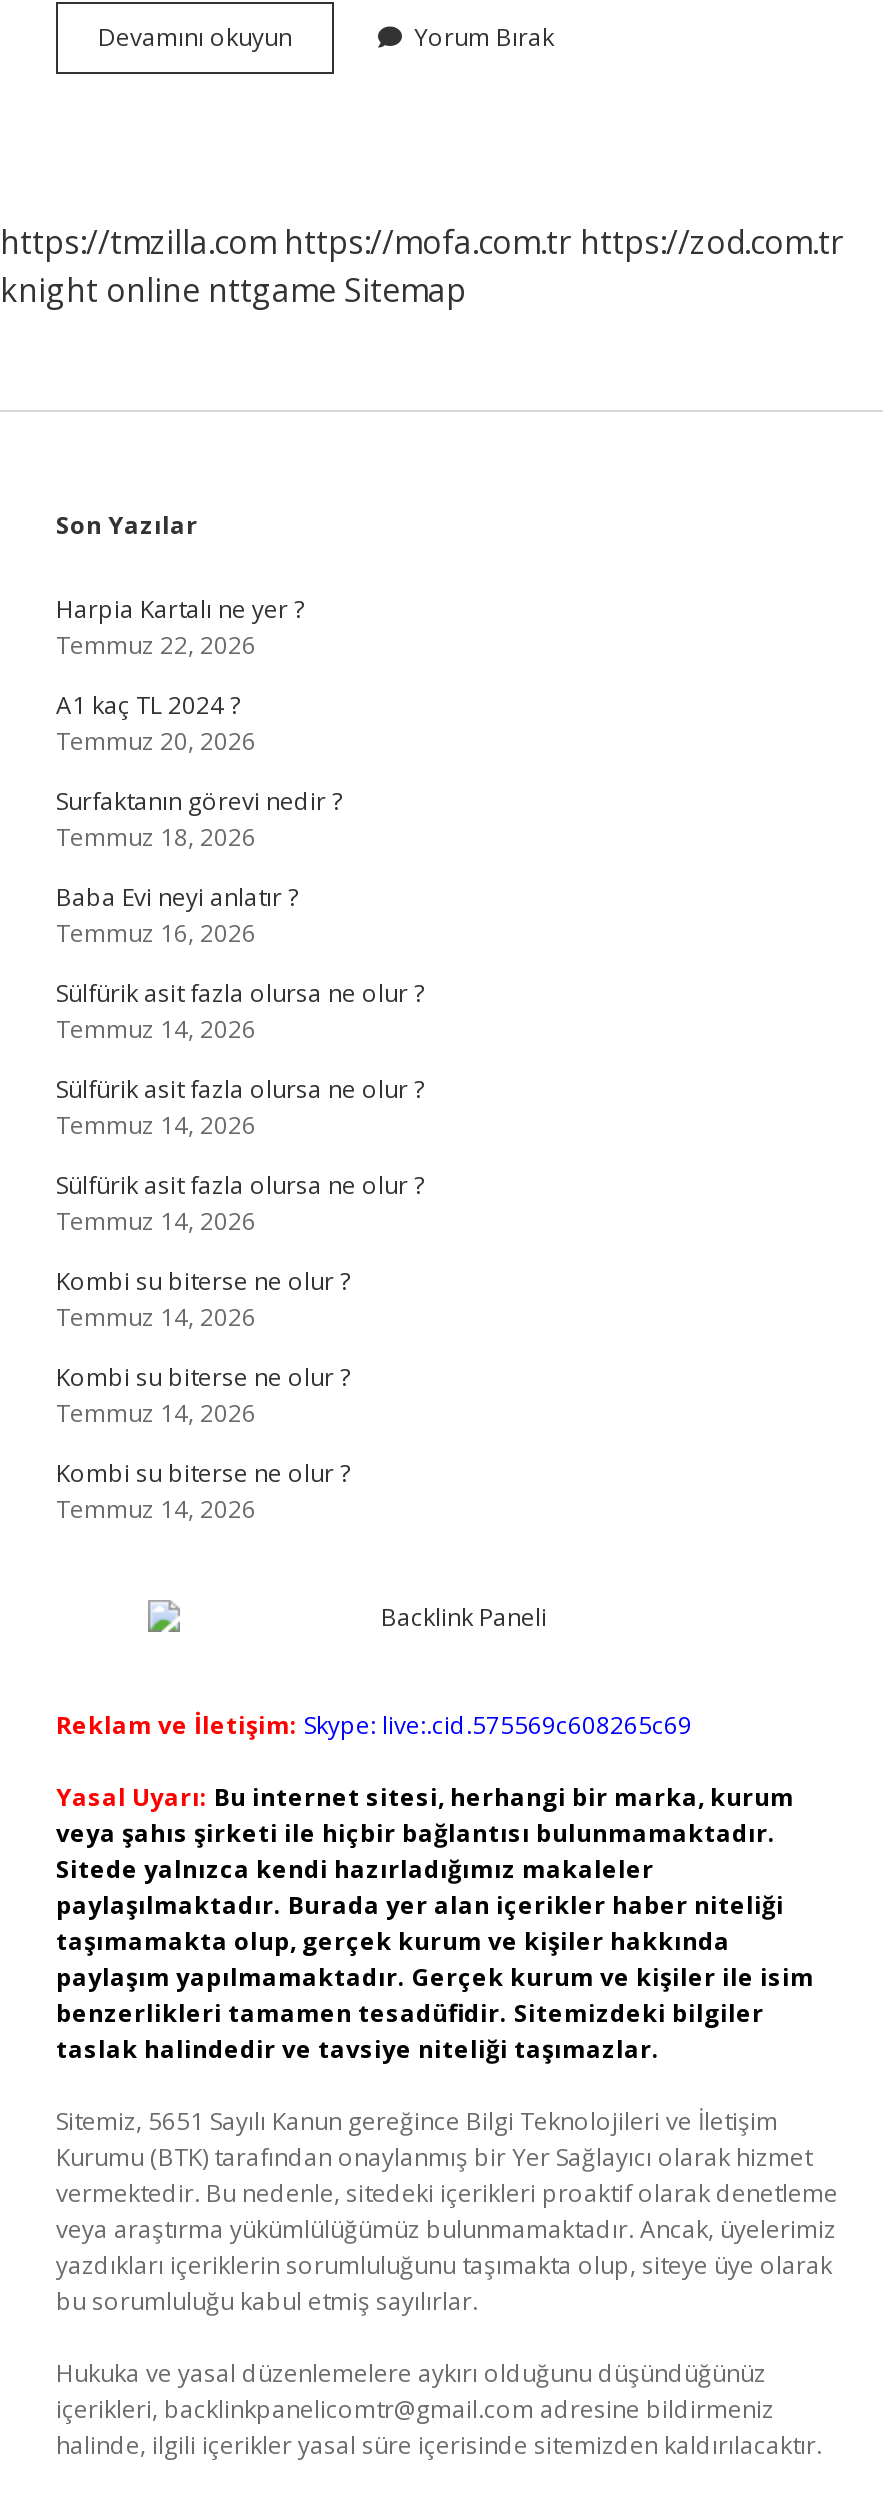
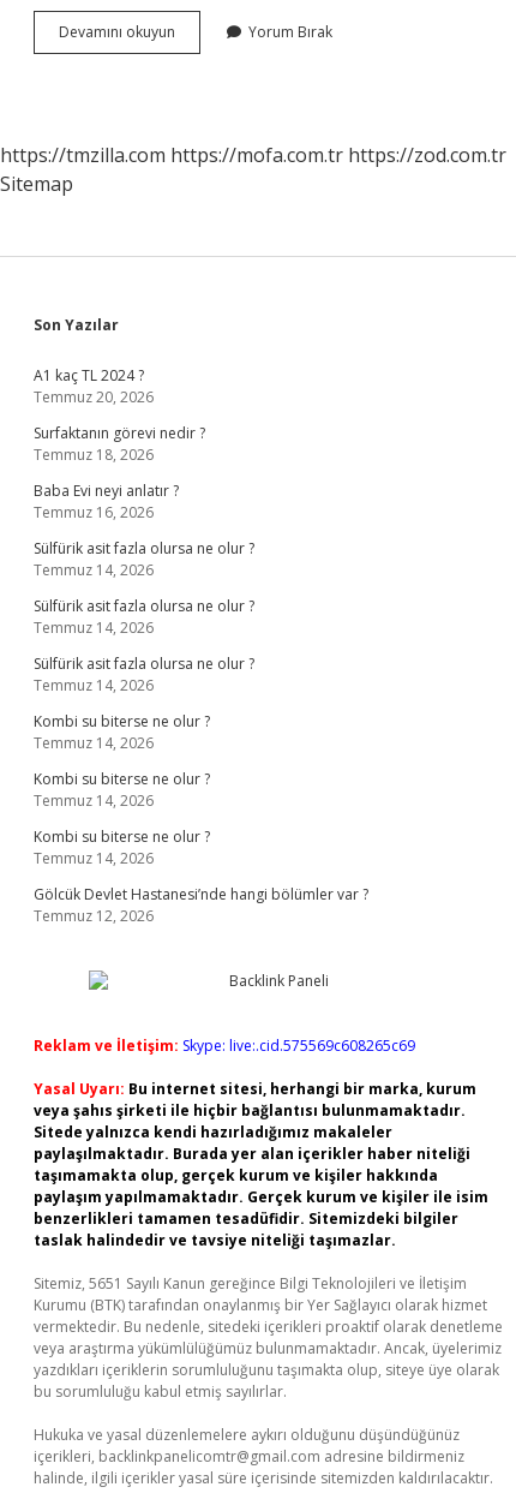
- knight online nttgame Sitemap
+ Sitemap

- Harpia Kartalı ne yer ?
- Temmuz 22, 2026

moved up: A1 kaç TL 2024 ? | Temmuz 20, 2026 | Surfaktanın görevi nedir ? | ... | Kombi su biterse ne olur ? | Temmuz 14, 2026

+ Gölcük Devlet Hastanesi’nde hangi bölümler var ?
+ Temmuz 12, 2026
